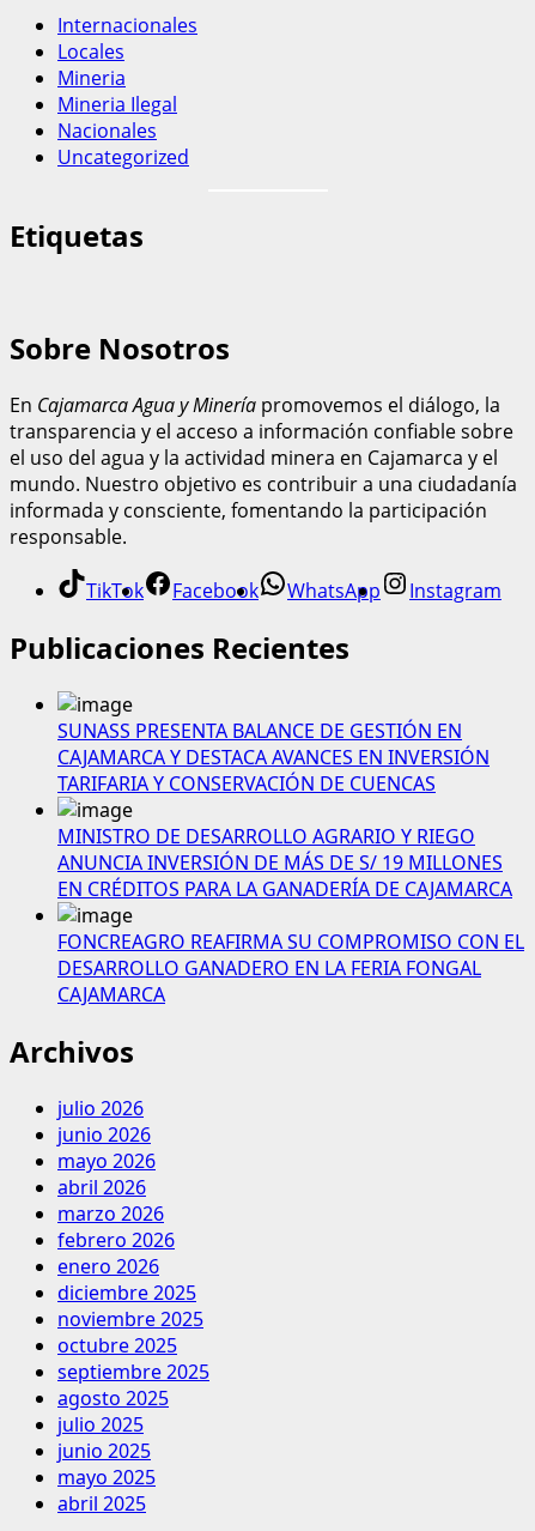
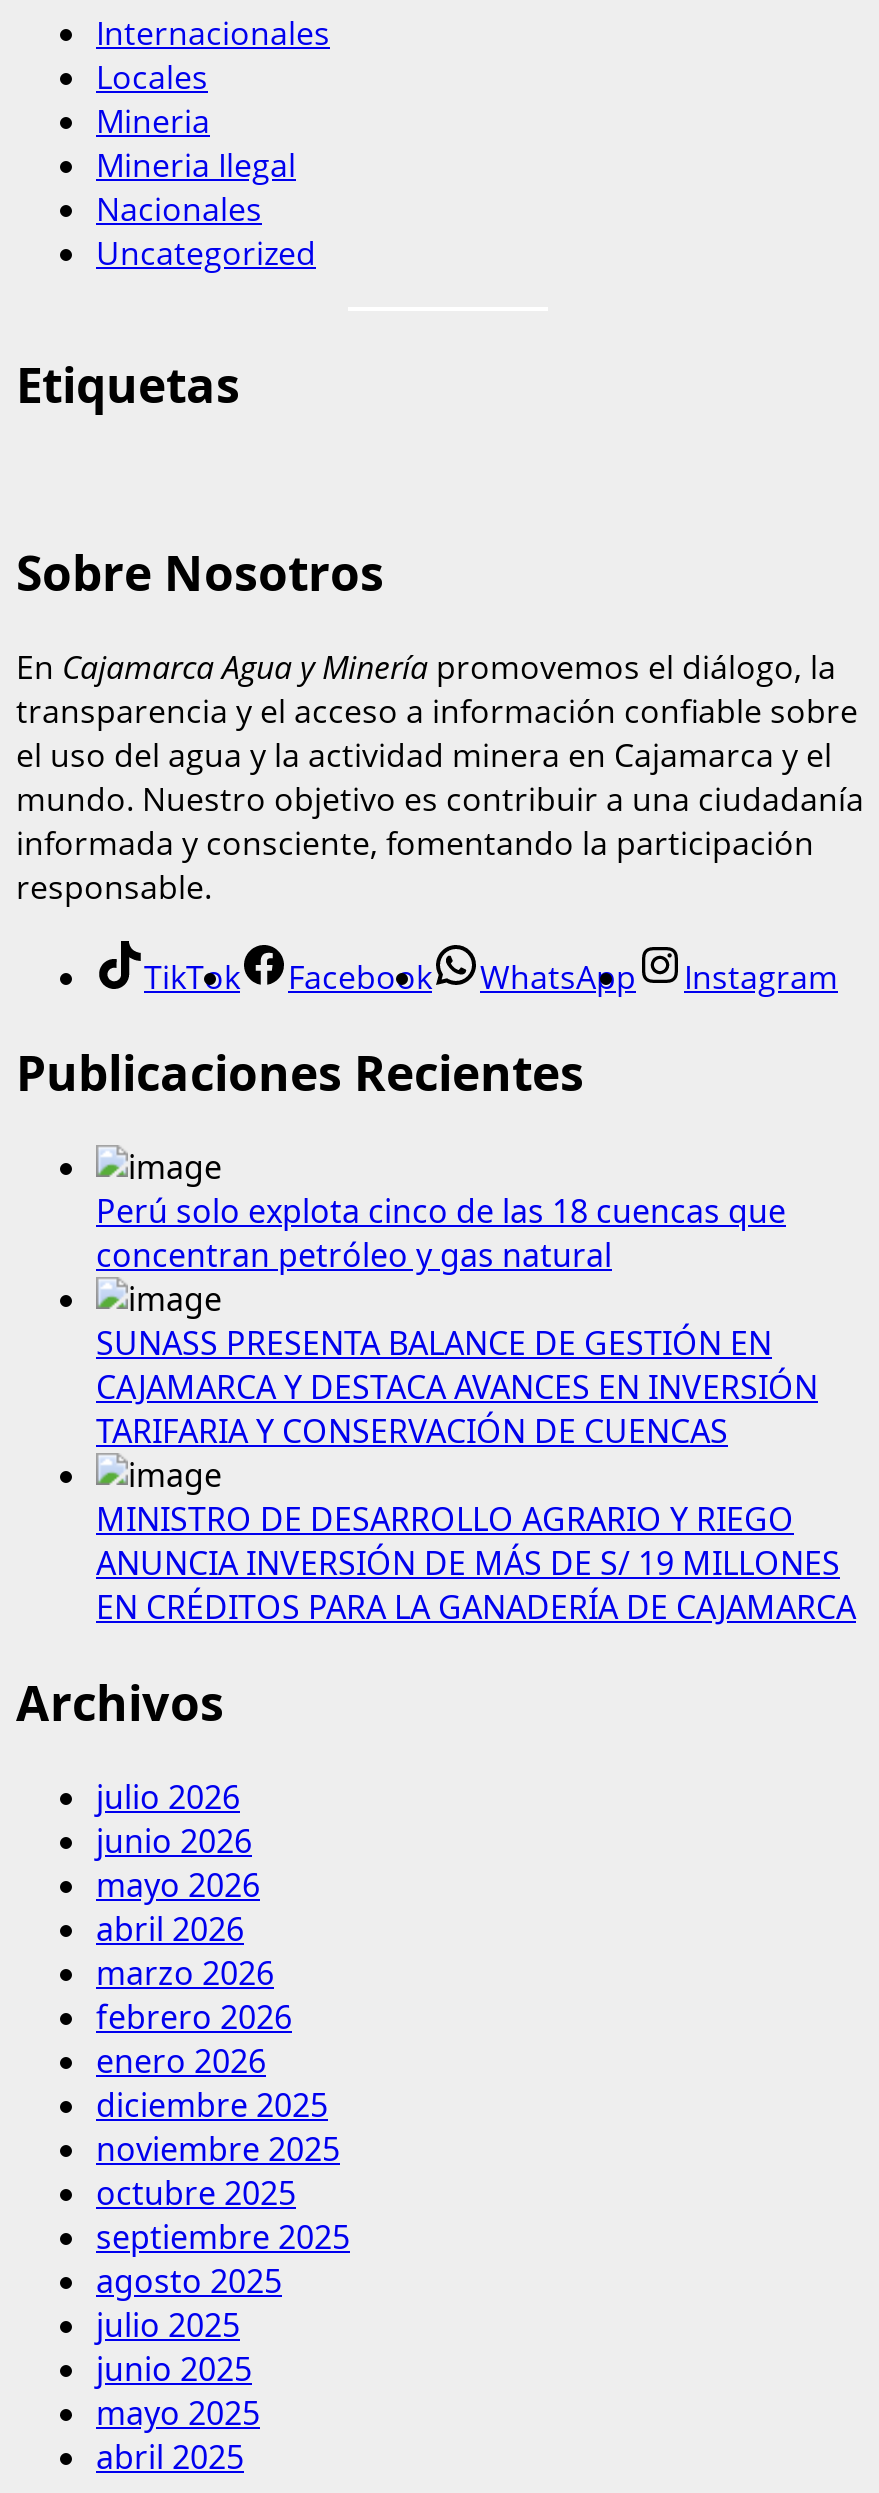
+ Perú solo explota cinco de las 18 cuencas que
+ concentran petróleo y gas natural

moved down: SUNASS PRESENTA BALANCE DE GESTIÓN EN | CAJAMARCA Y DESTACA AVANCES EN INVERSIÓN | TARIFARIA Y CONSERVACIÓN DE CUENCAS | MINISTRO DE DESARROLLO AGRARIO Y RIEGO | ANUNCIA INVERSIÓN DE MÁS DE S/ 19 MILLONES | EN CRÉDITOS PARA LA GANADERÍA DE CAJAMARCA

- FONCREAGRO REAFIRMA SU COMPROMISO CON EL
- DESARROLLO GANADERO EN LA FERIA FONGAL
- CAJAMARCA
